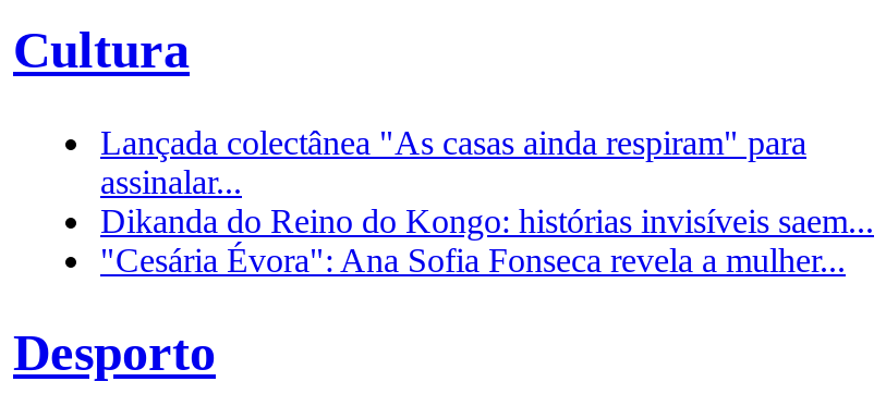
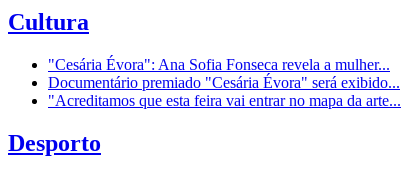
- Lançada colectânea "As casas ainda respiram" para
- assinalar...
- Dikanda do Reino do Kongo: histórias invisíveis saem...

moved up: "Cesária Évora": Ana Sofia Fonseca revela a mulher...

+ Documentário premiado "Cesária Évora" será exibido...
+ "Acreditamos que esta feira vai entrar no mapa da arte...
